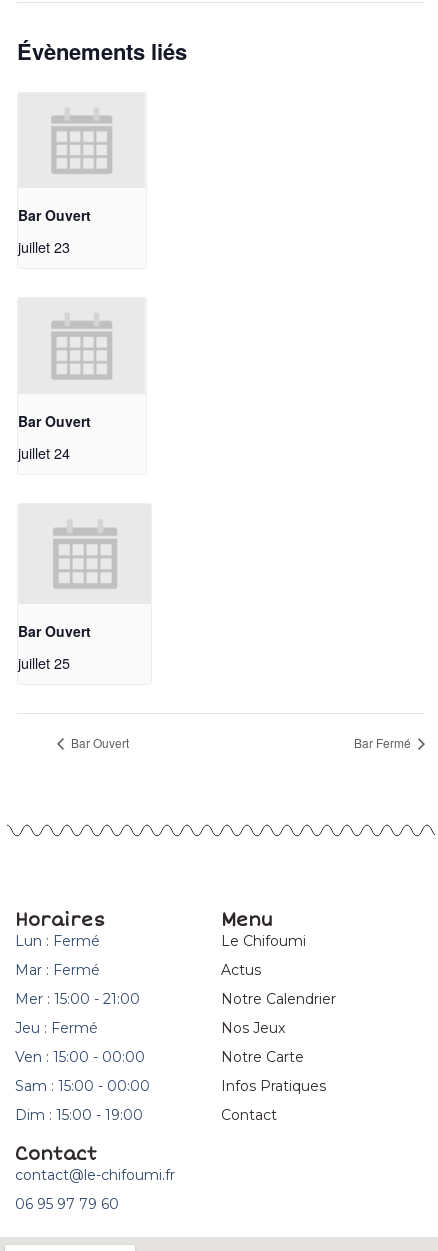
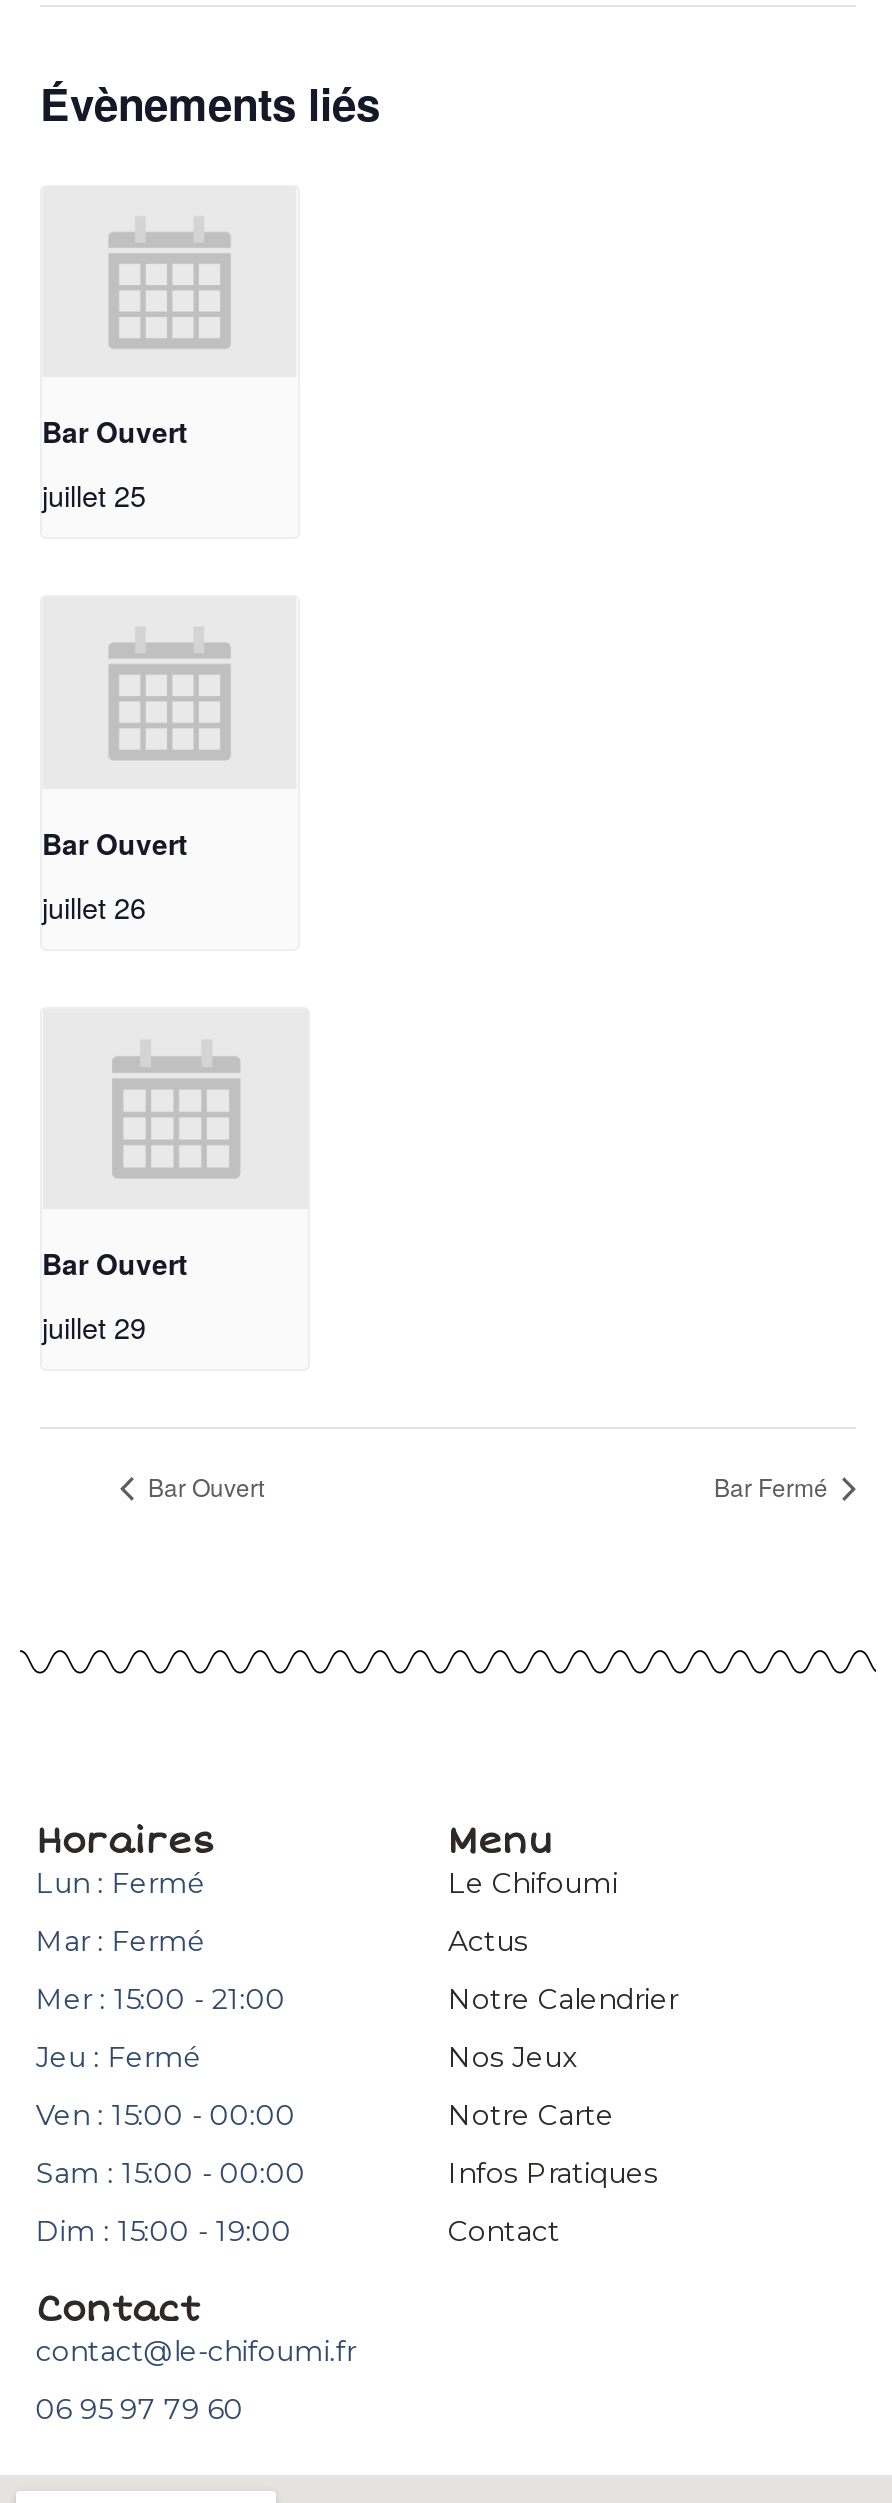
- juillet 23
+ juillet 25

- juillet 24
+ juillet 26

- juillet 25
+ juillet 29
